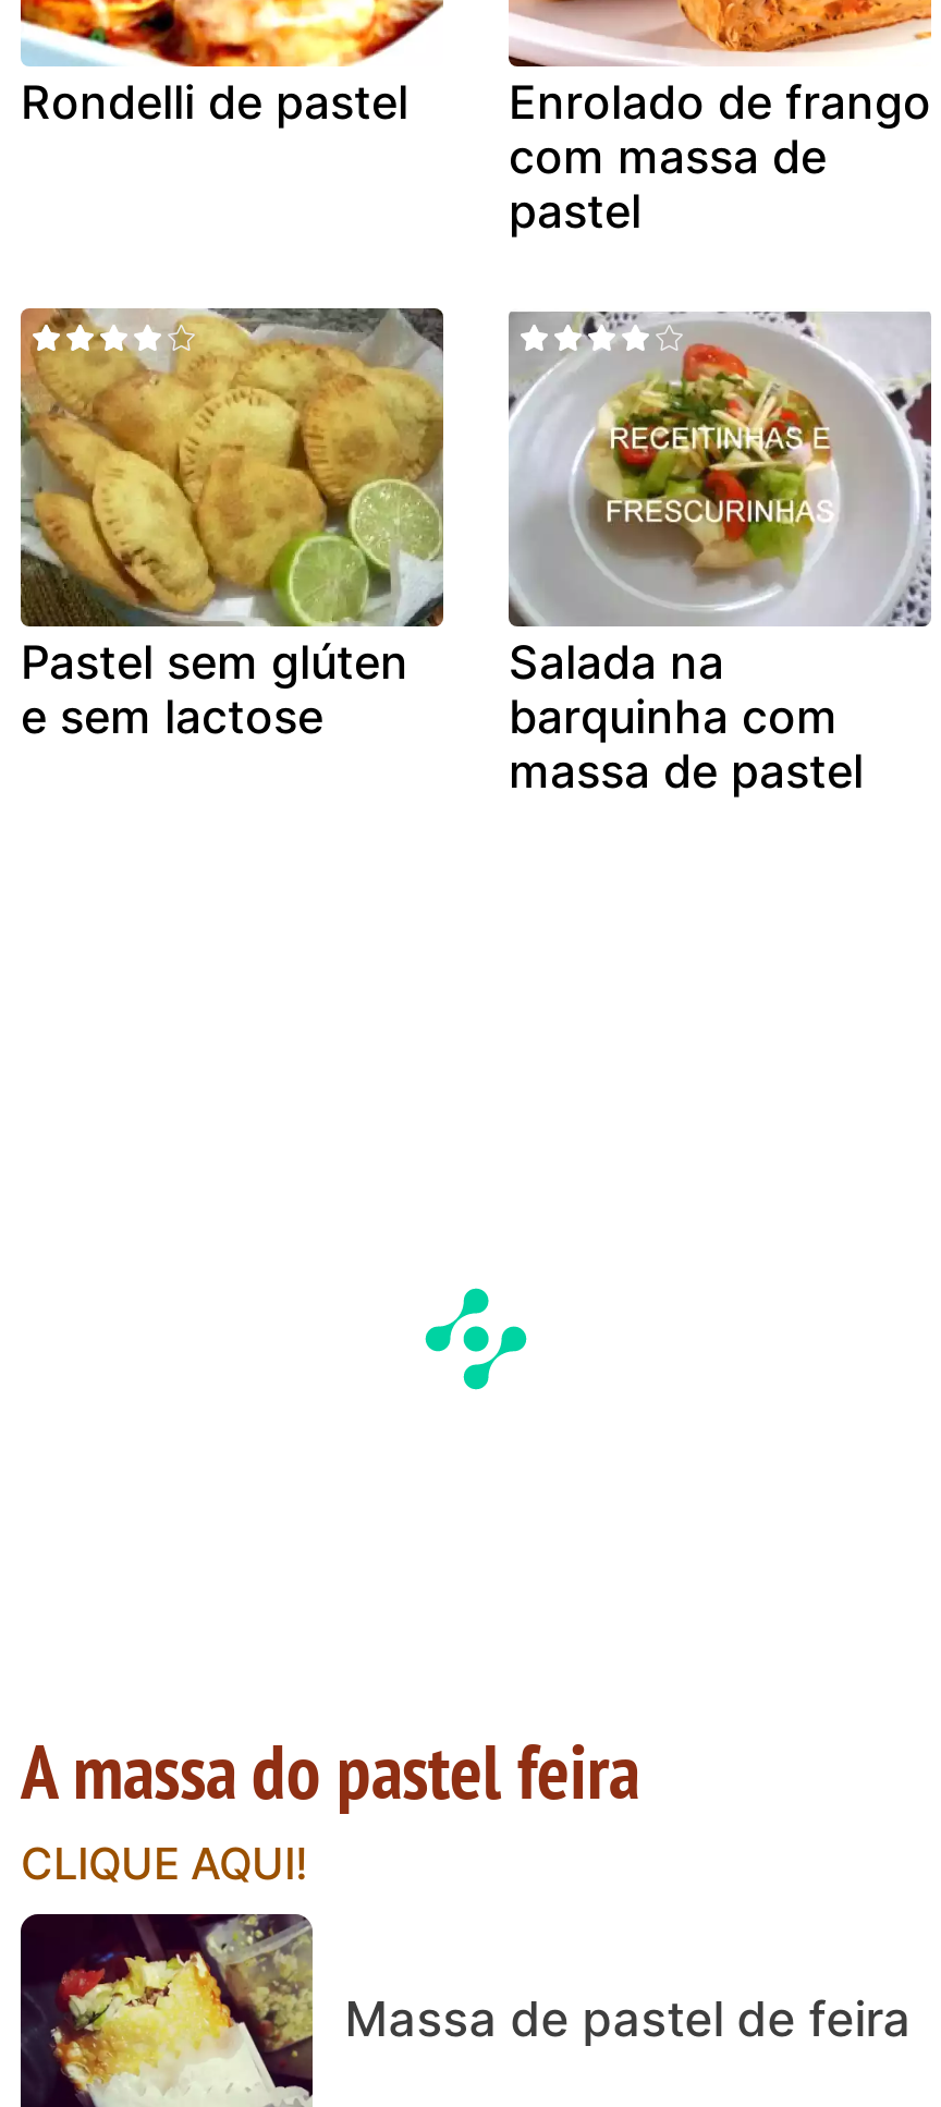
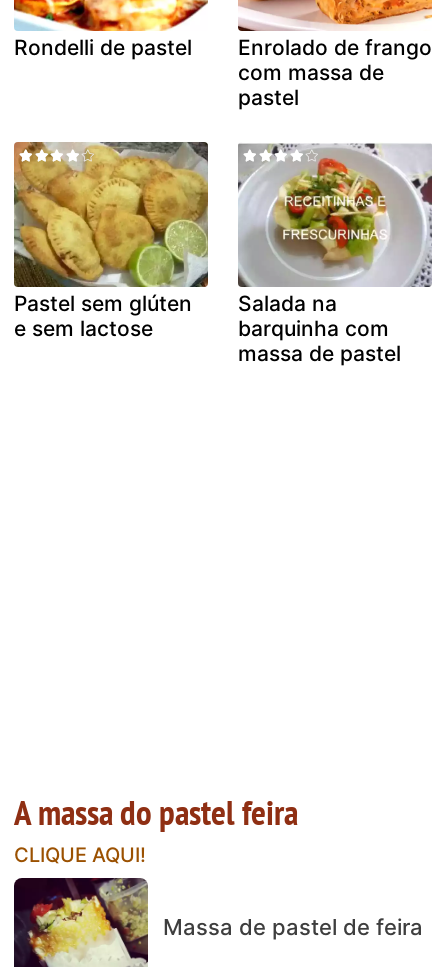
- [image]
